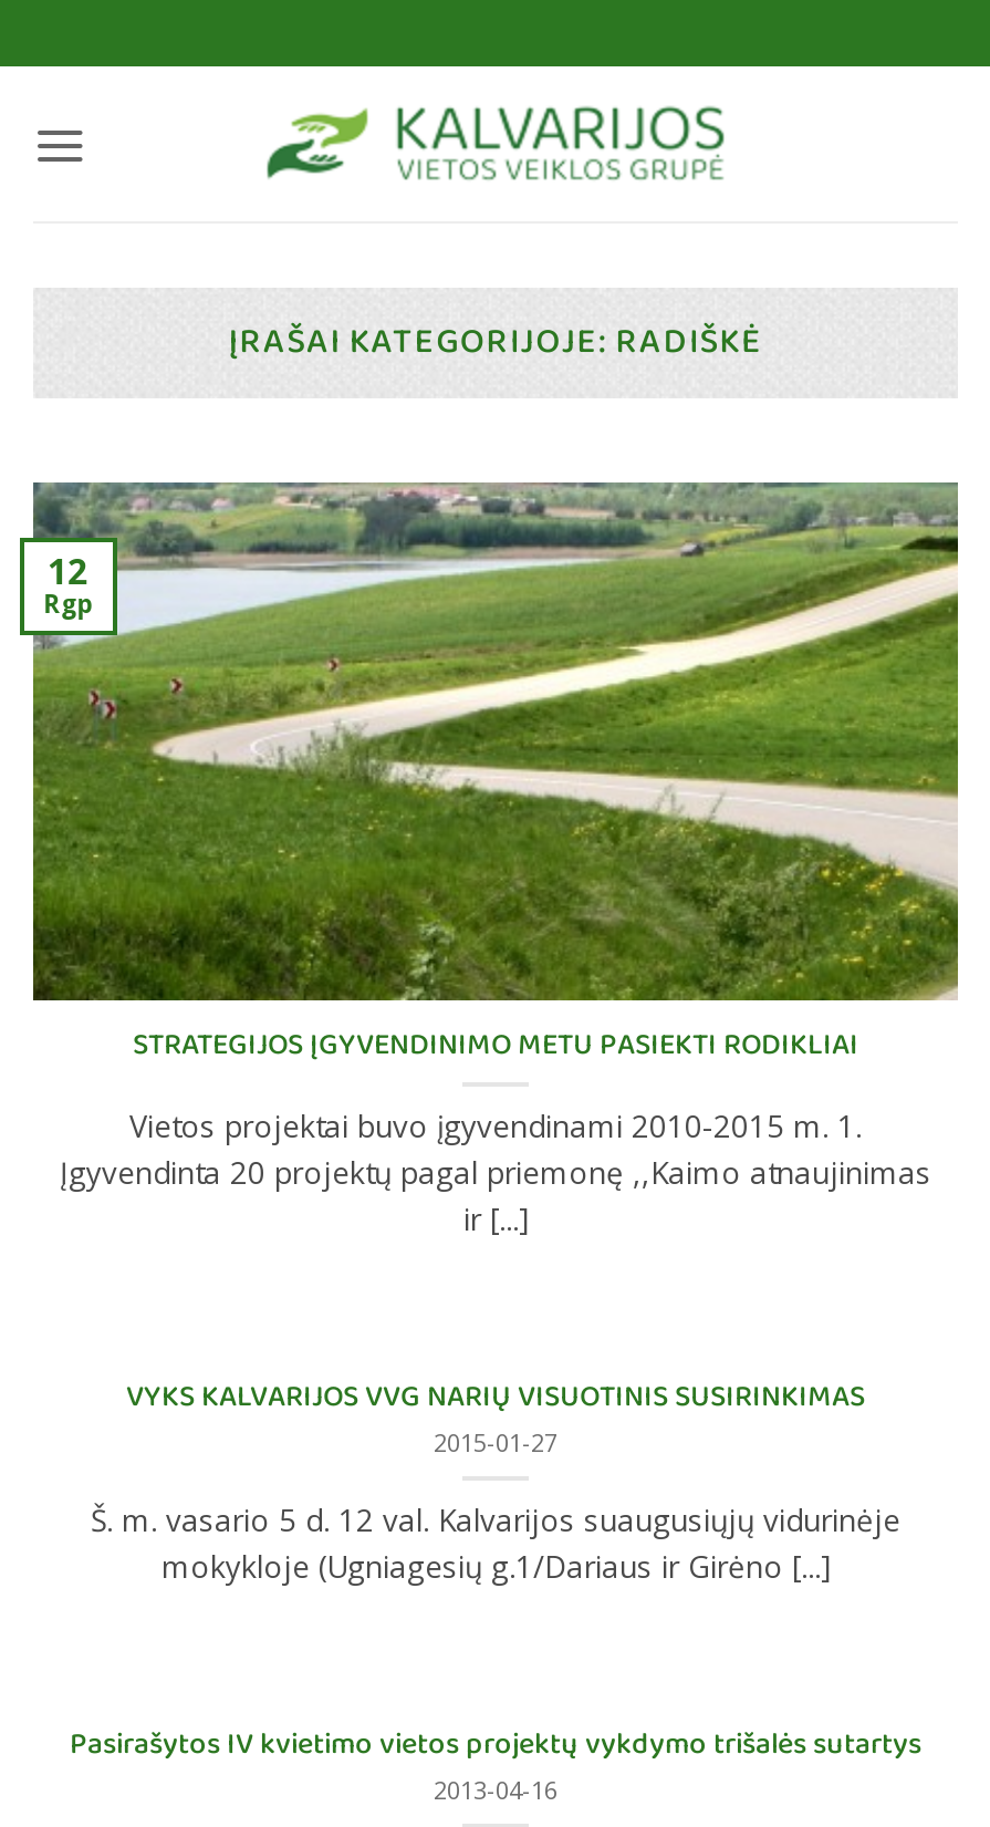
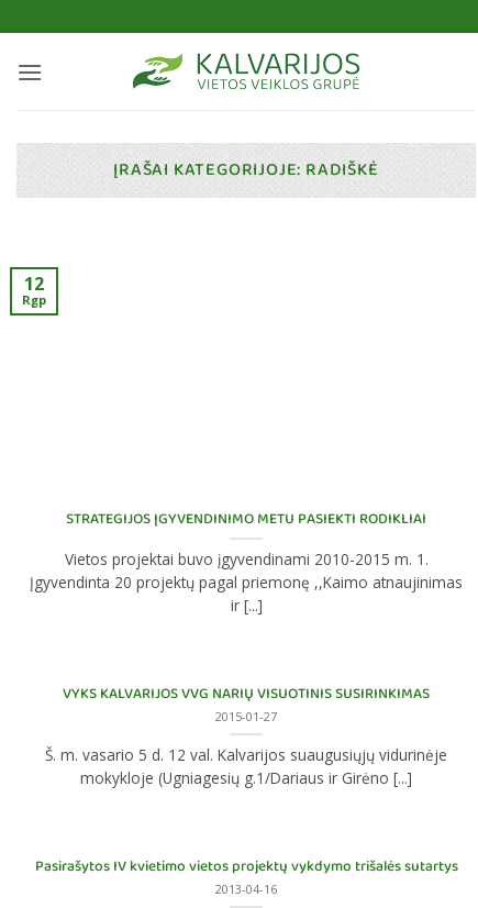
- [image]
